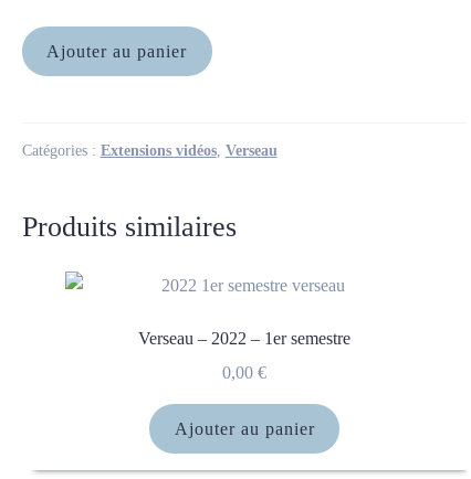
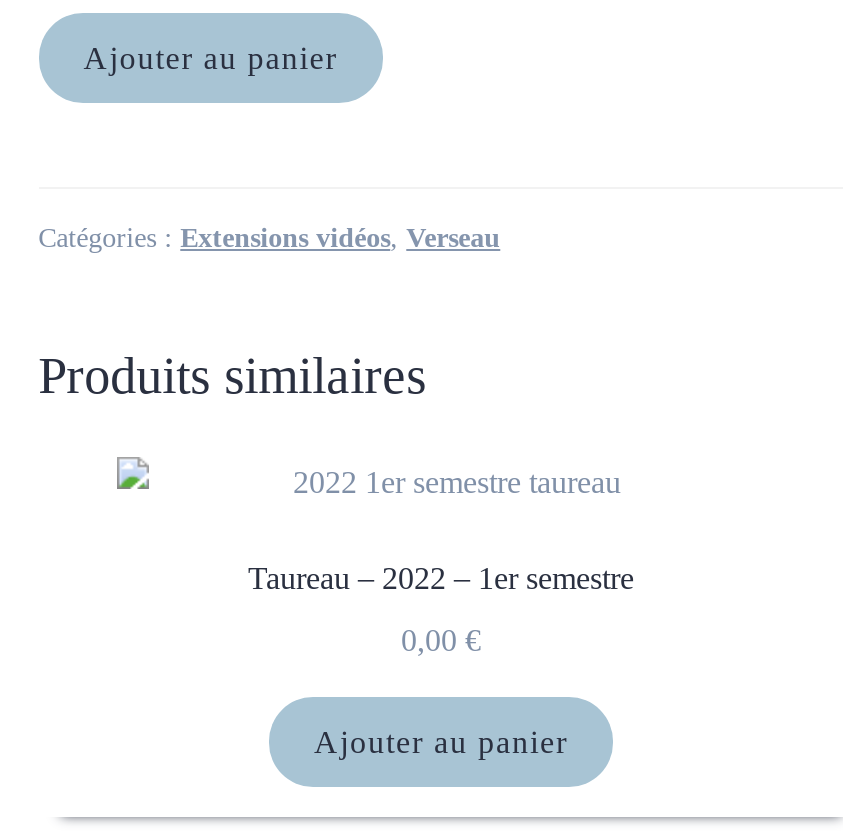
- Verseau – 2022 – 1er semestre
+ Taureau – 2022 – 1er semestre
